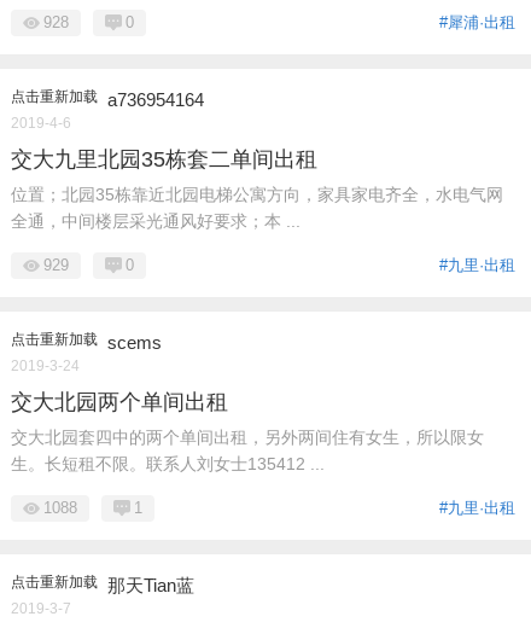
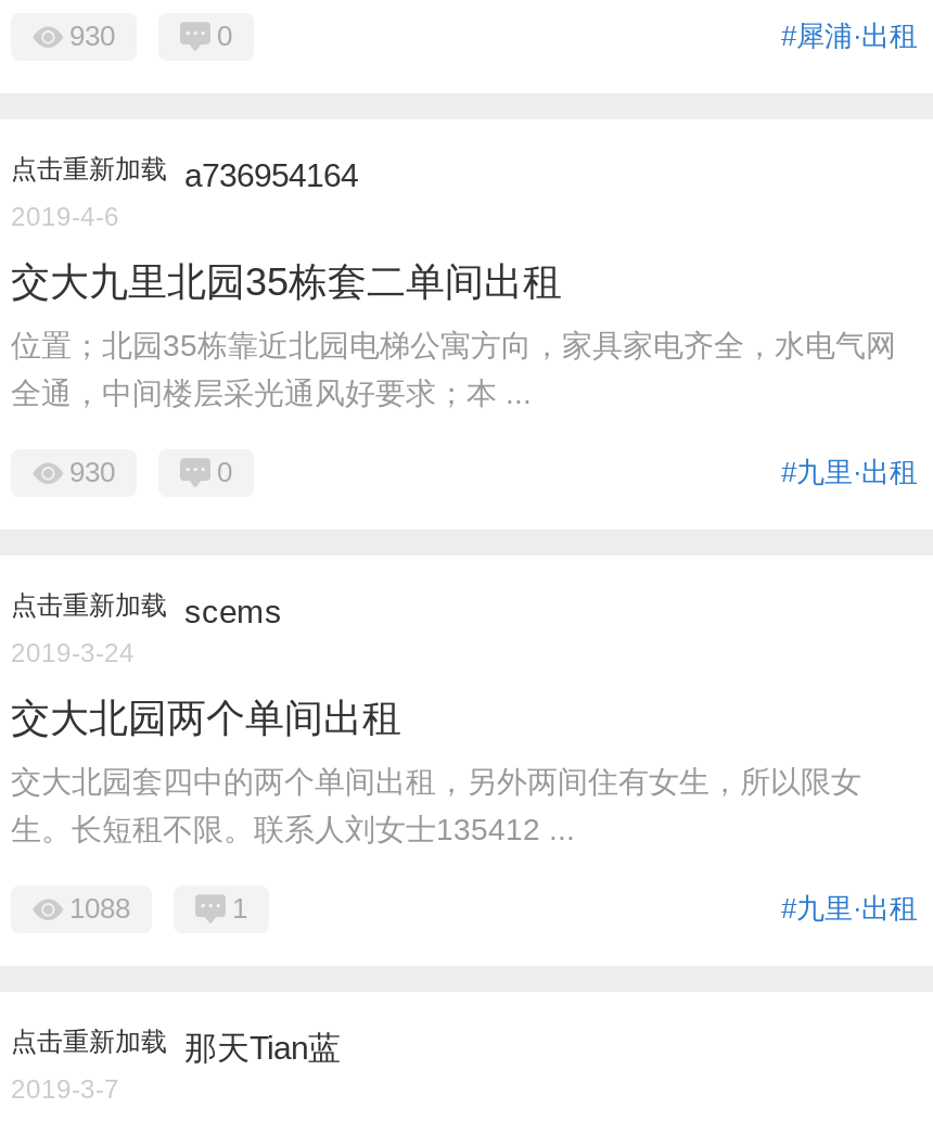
- 928
+ 930

- 929
+ 930
